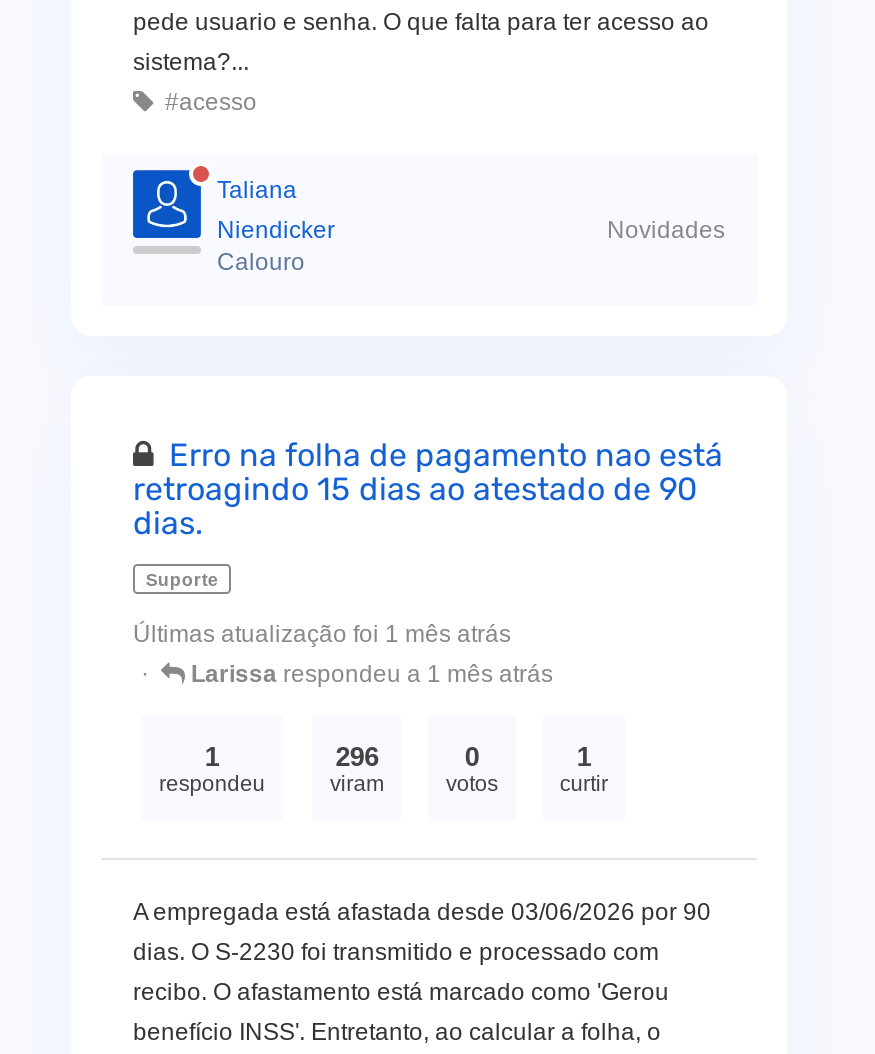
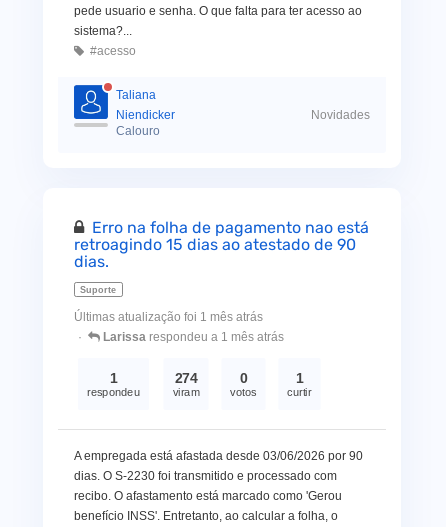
- 296
+ 274
